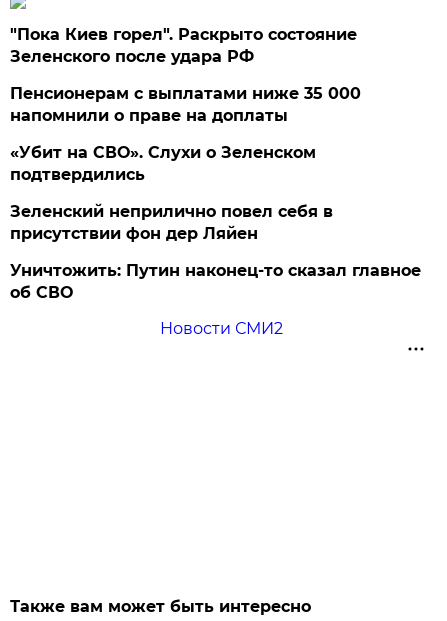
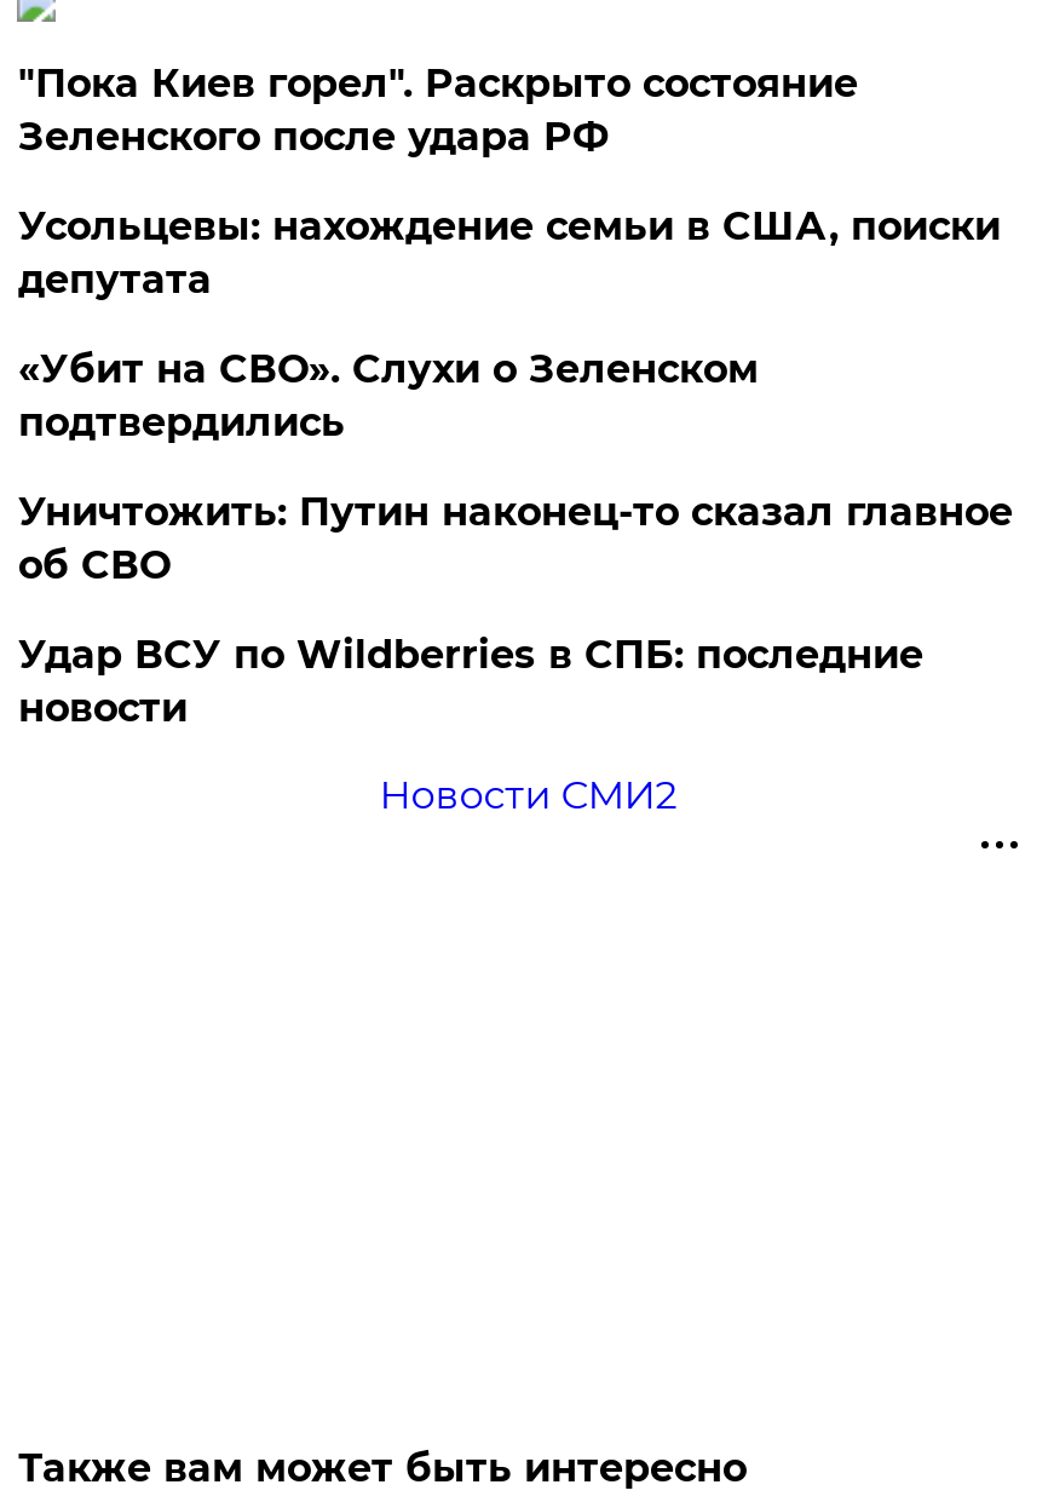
- Пенсионерам с выплатами ниже 35 000
- напомнили о праве на доплаты
+ Усольцевы: нахождение семьи в США, поиски
+ депутата

- Зеленский неприлично повел cебя в
- присутствии фон дер Ляйен

moved up: Уничтожить: Путин наконец-то сказал главное | об СВО

+ Удар ВСУ по Wildberries в СПБ: последние
+ новости
